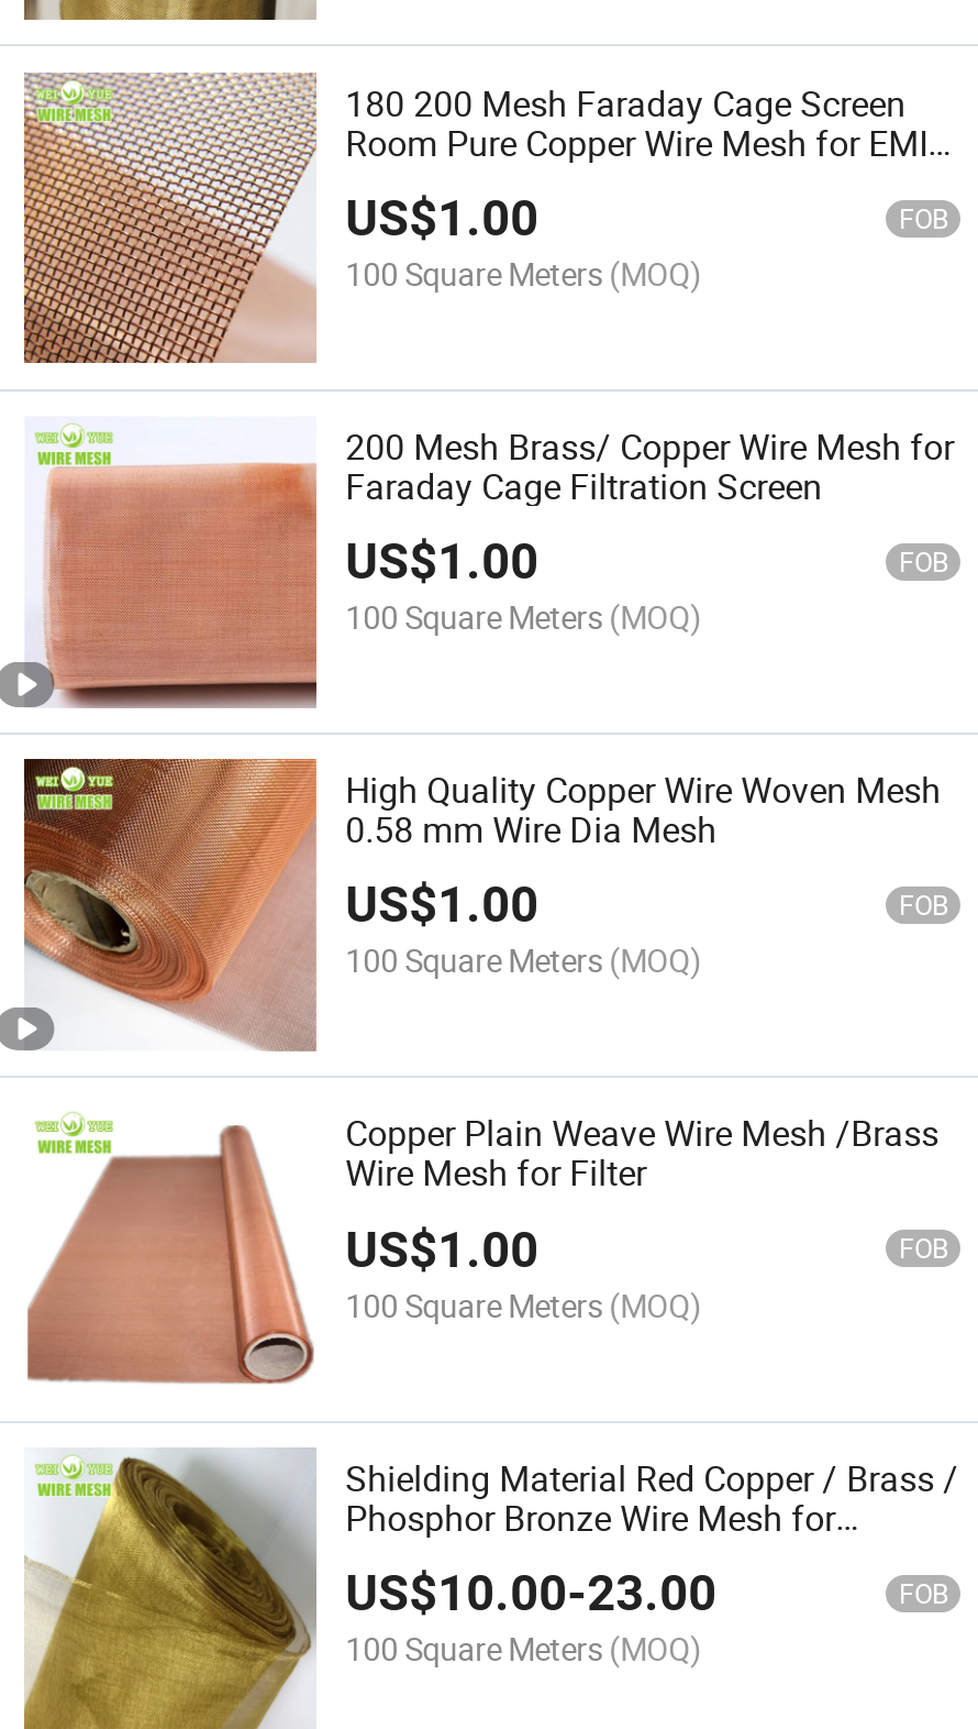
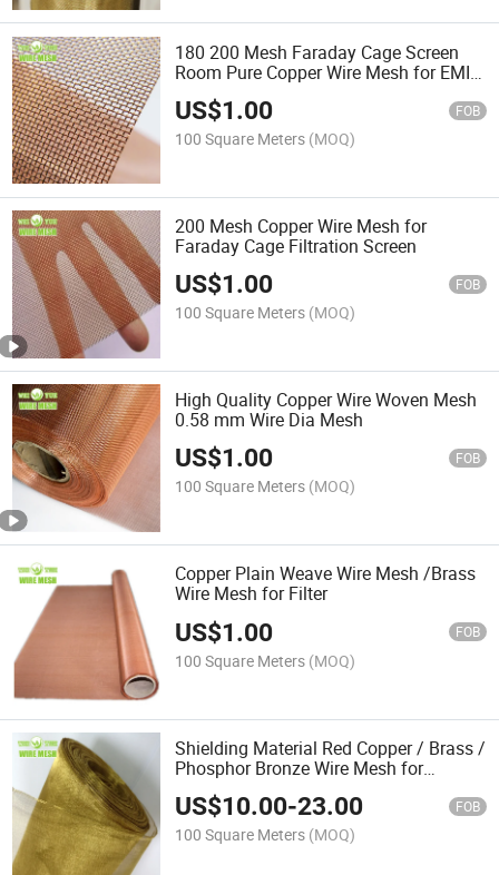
- [image]
- 200 Mesh Brass/ Copper Wire Mesh for
+ [image]
+ 200 Mesh Copper Wire Mesh for
